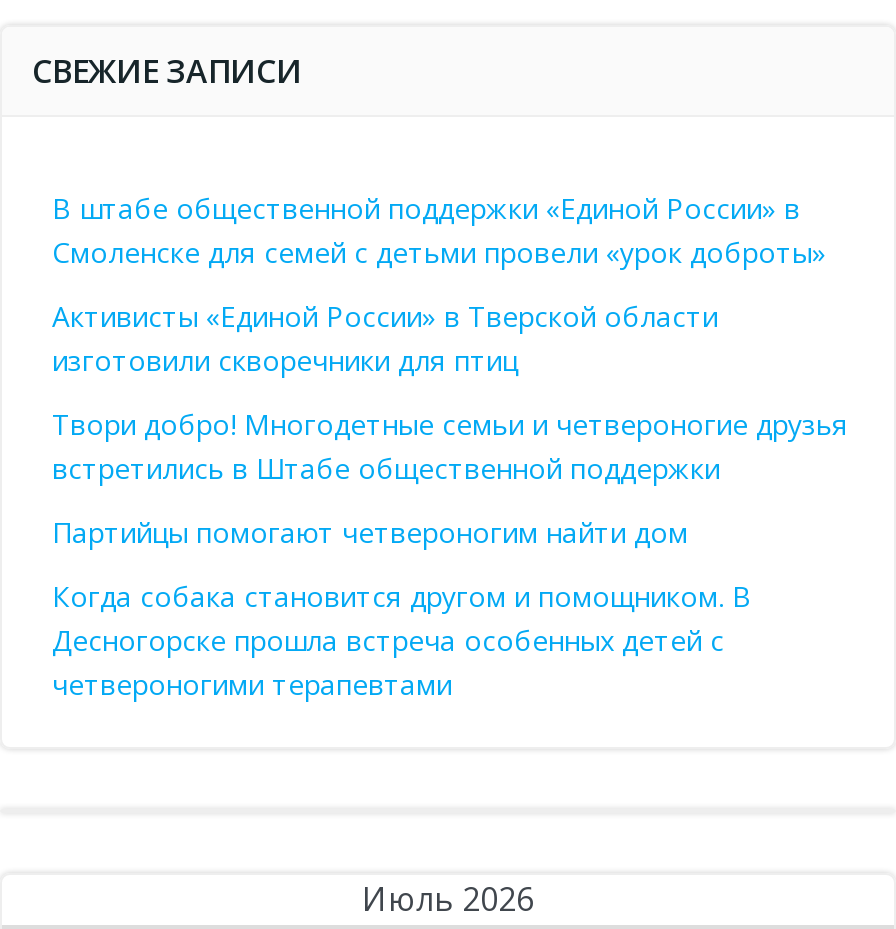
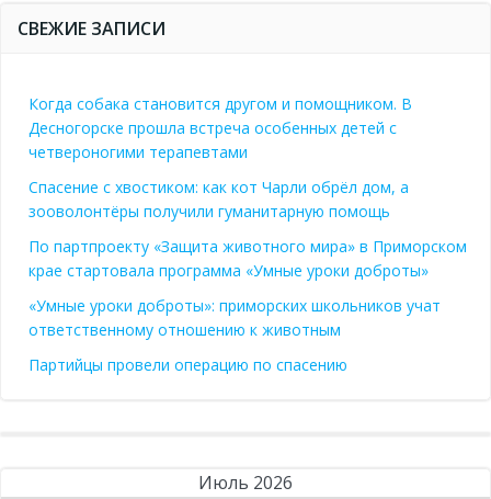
- В штабе общественной поддержки «Единой России» в
- Смоленске для семей с детьми провели «урок доброты»
- Активисты «Единой России» в Тверской области
- изготовили скворечники для птиц
- Твори добро! Многодетные семьи и четвероногие друзья
- встретились в Штабе общественной поддержки
- Партийцы помогают четвероногим найти дом

moved up: Когда собака становится другом и помощником. В | Десногорске прошла встреча особенных детей с | четвероногими терапевтами

+ Спасение с хвостиком: как кот Чарли обрёл дом, а
+ зооволонтёры получили гуманитарную помощь
+ По партпроекту «Защита животного мира» в Приморском
+ крае стартовала программа «Умные уроки доброты»
+ «Умные уроки доброты»: приморских школьников учат
+ ответственному отношению к животным
+ Партийцы провели операцию по спасению
